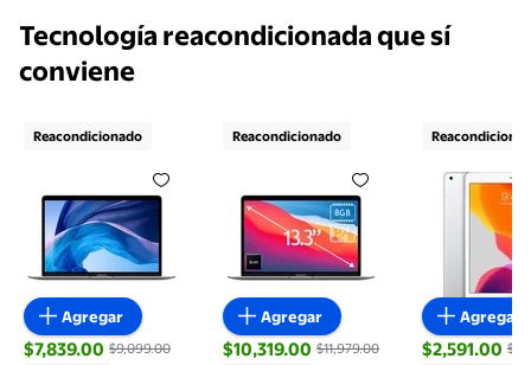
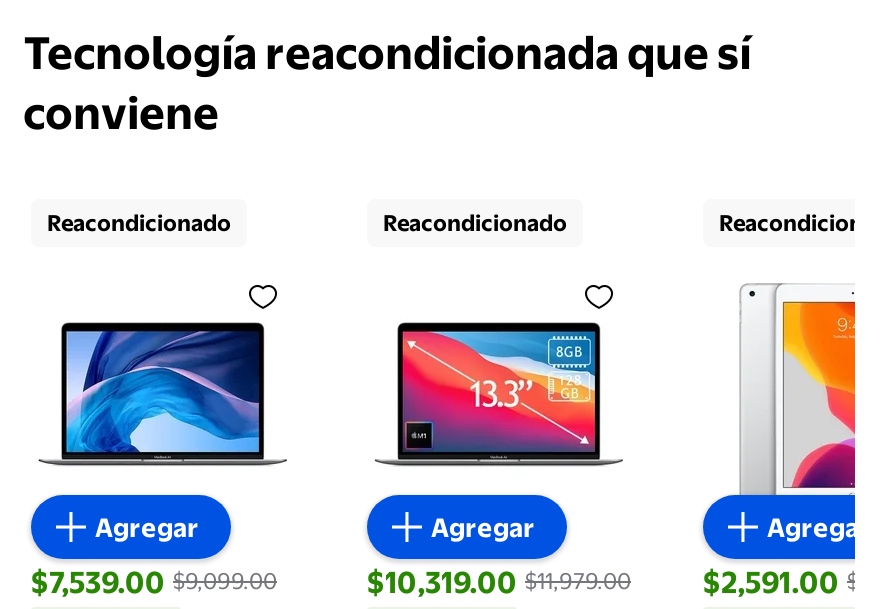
- $7,839.00 $9,099.00
+ $7,539.00 $9,099.00
